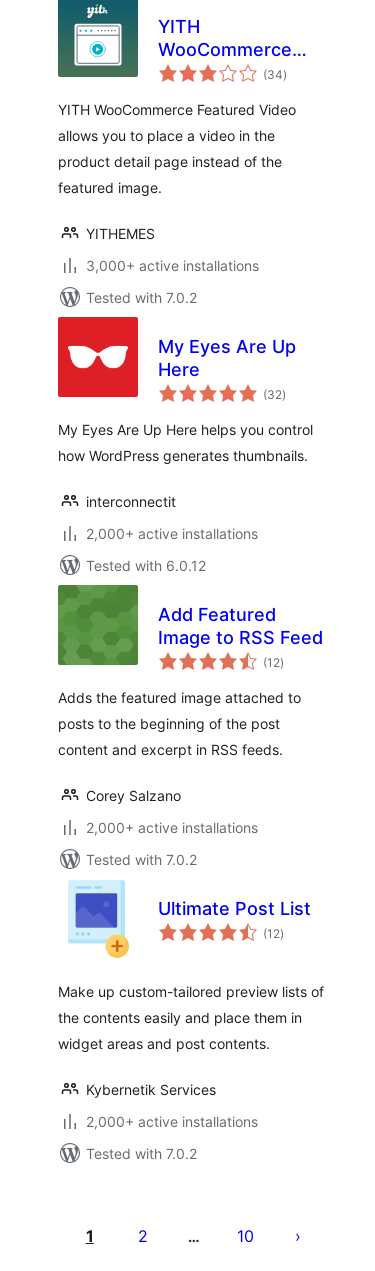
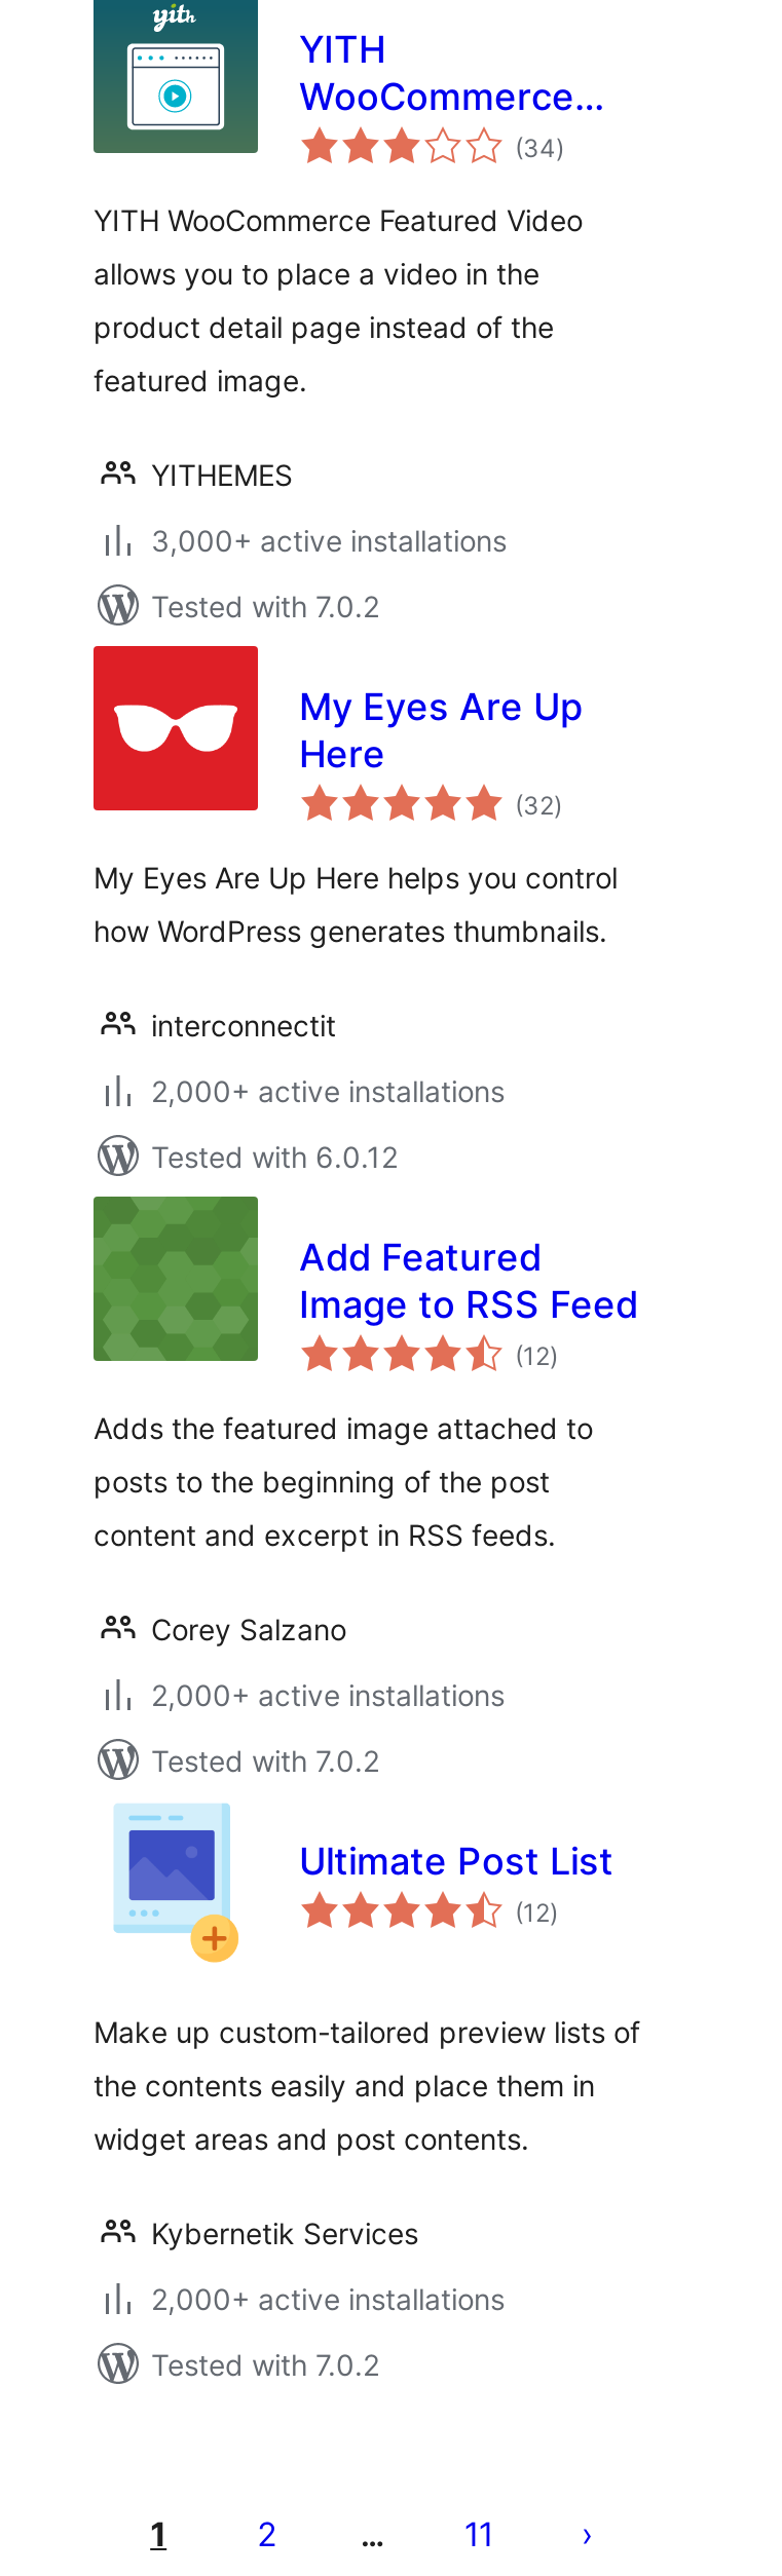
- 10
+ 11
